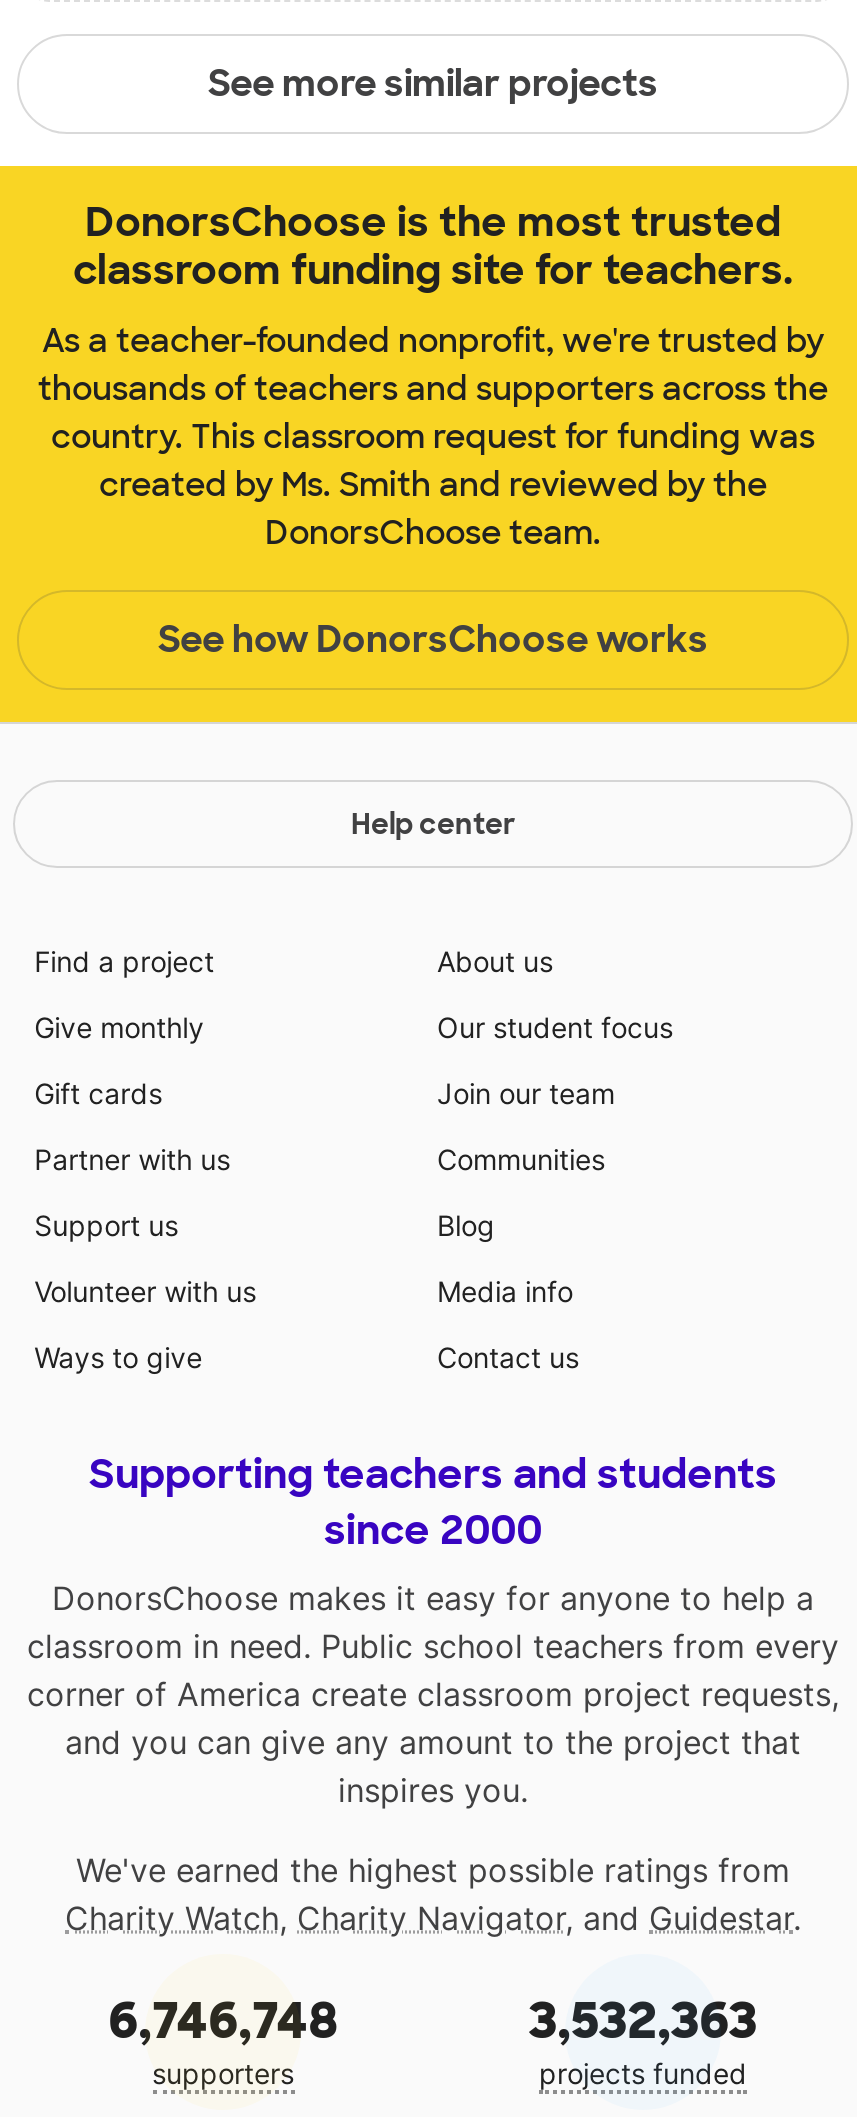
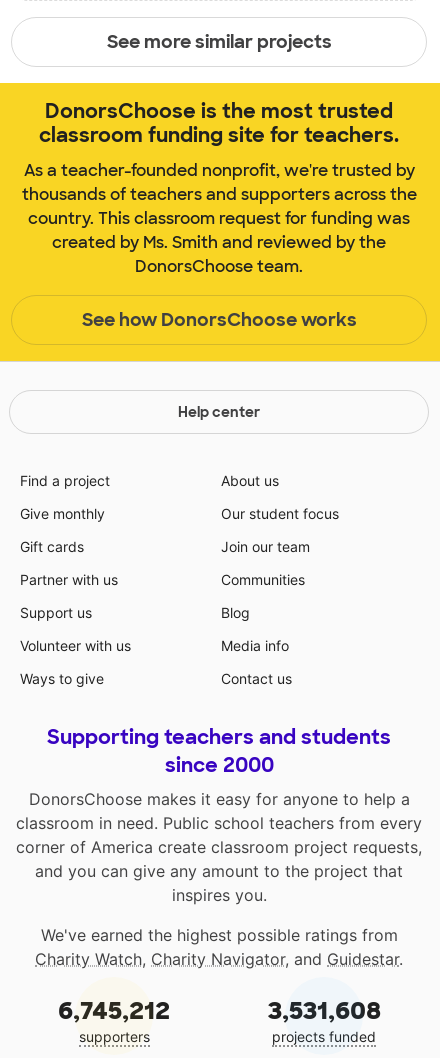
- 6,746,748
+ 6,745,212

- 3,532,363
+ 3,531,608
